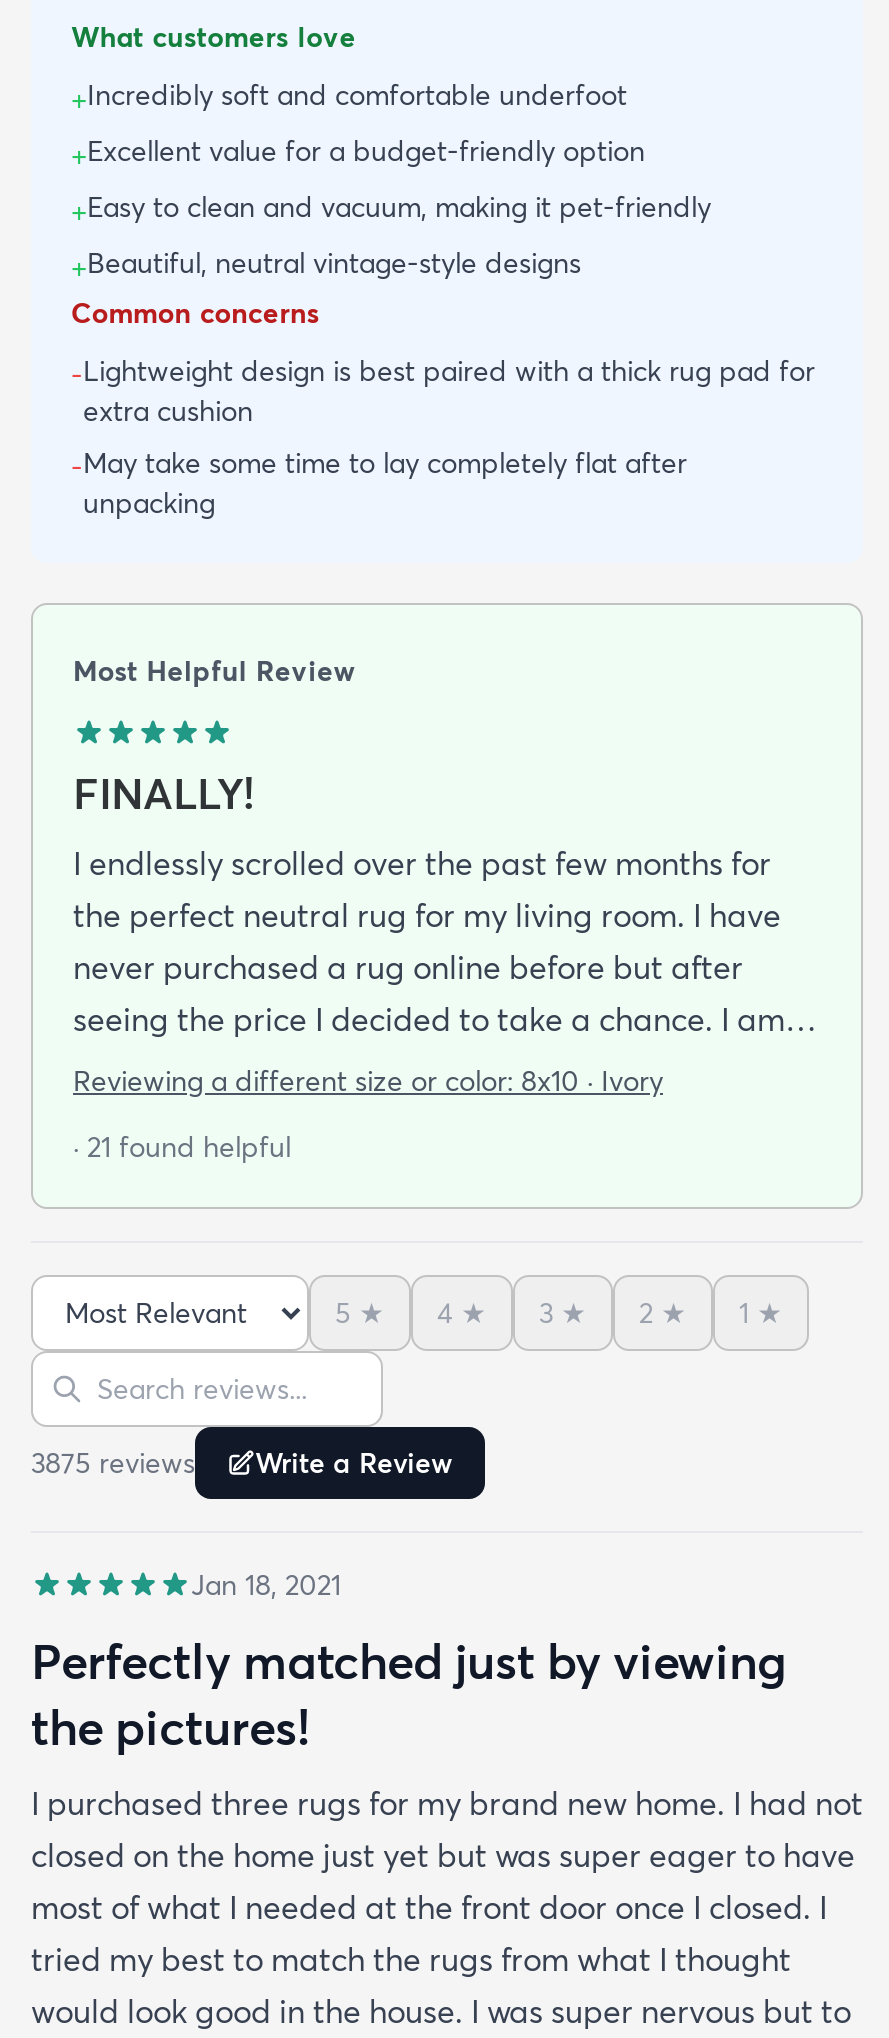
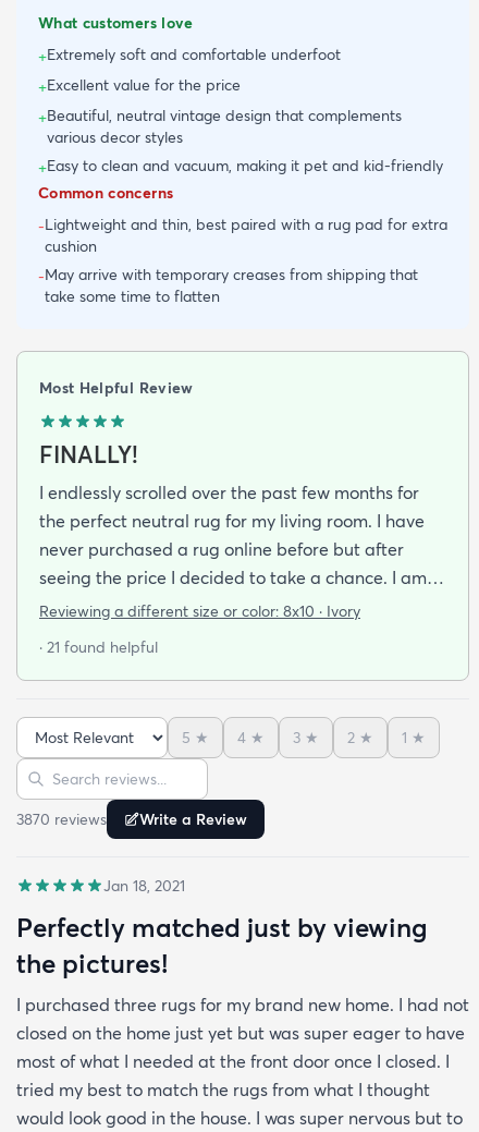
- +Incredibly soft and comfortable underfoot
- +Excellent value for a budget-friendly option
- +Easy to clean and vacuum, making it pet-friendly
- +Beautiful, neutral vintage-style designs
+ +Extremely soft and comfortable underfoot
+ +Excellent value for the price
+ +Beautiful, neutral vintage design that complements
+ various decor styles
+ +Easy to clean and vacuum, making it pet and kid-friendly

- -Lightweight design is best paired with a thick rug pad for
- extra cushion
- -May take some time to lay completely flat after
- unpacking
+ -Lightweight and thin, best paired with a rug pad for extra
+ cushion
+ -May arrive with temporary creases from shipping that
+ take some time to flatten

- 3875 reviews Write a Review
+ 3870 reviews Write a Review
